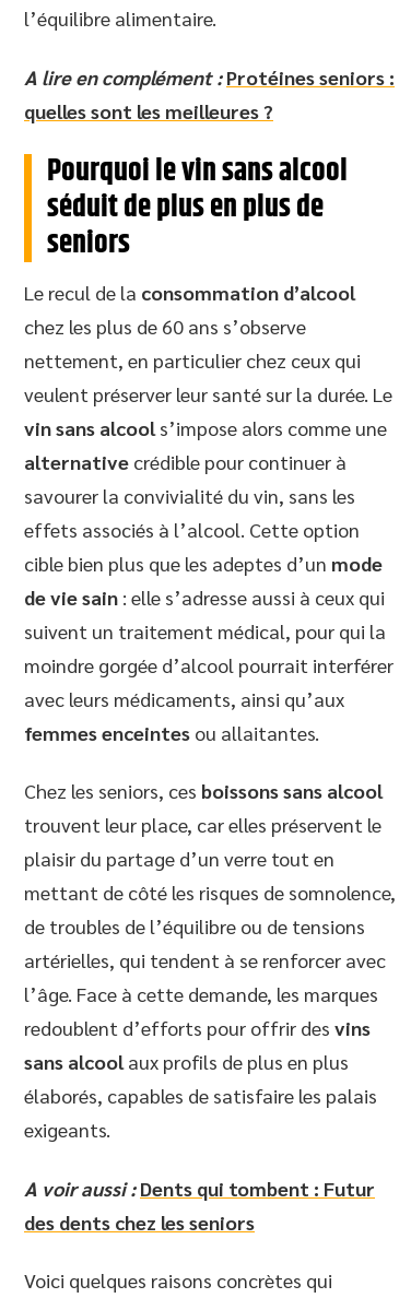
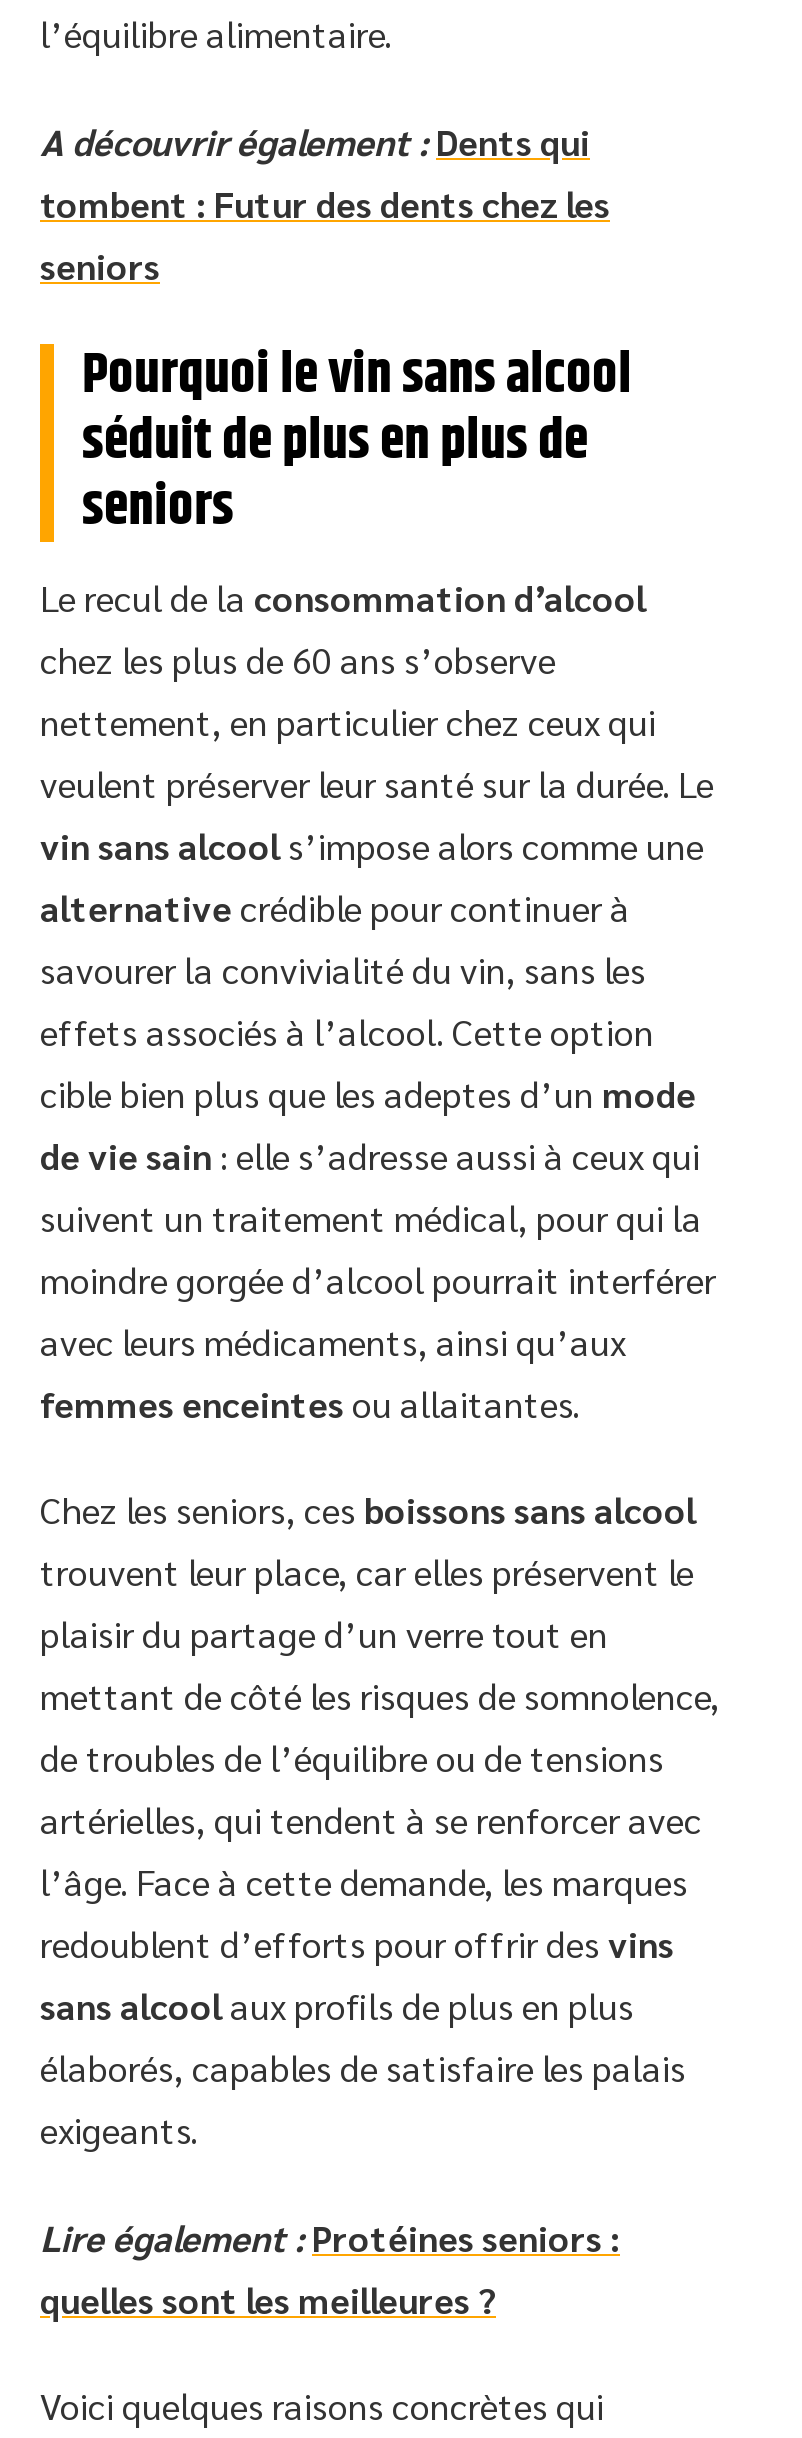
- A lire en complément : Protéines seniors :
+ A découvrir également : Dents qui
+ tombent : Futur des dents chez les
+ seniors

moved down: quelles sont les meilleures ?

- A voir aussi : Dents qui tombent : Futur
- des dents chez les seniors
+ Lire également : Protéines seniors :
